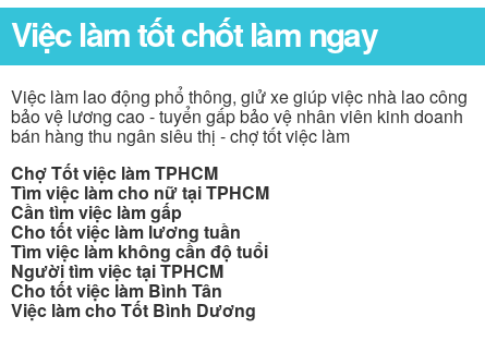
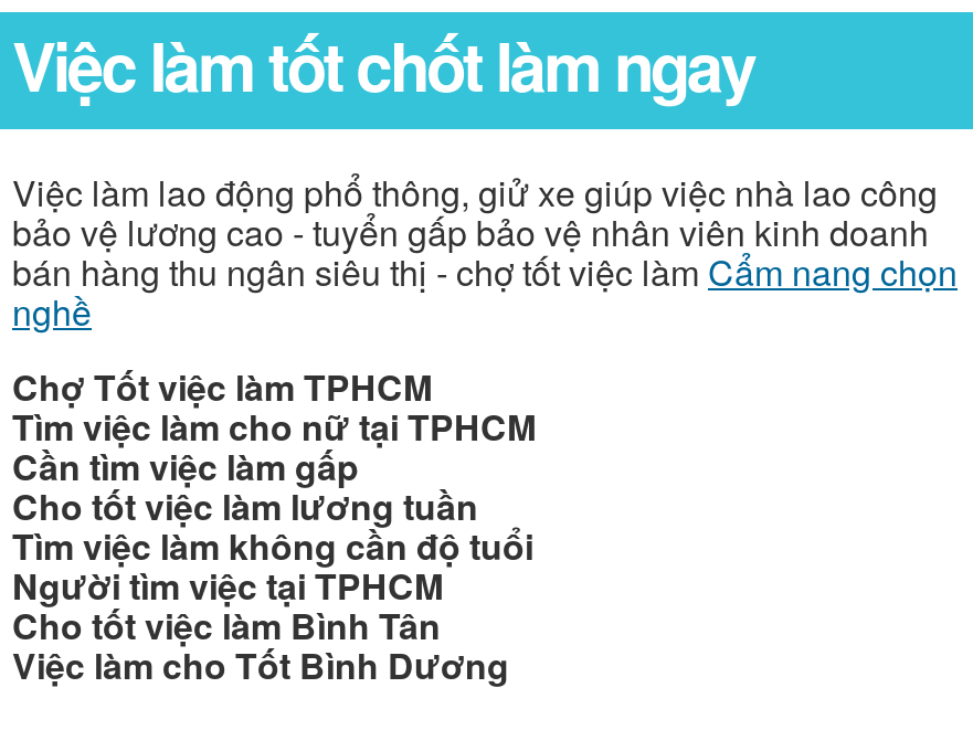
- bán hàng thu ngân siêu thị - chợ tốt việc làm
+ bán hàng thu ngân siêu thị - chợ tốt việc làmCẩm nang chọn
+ nghề
